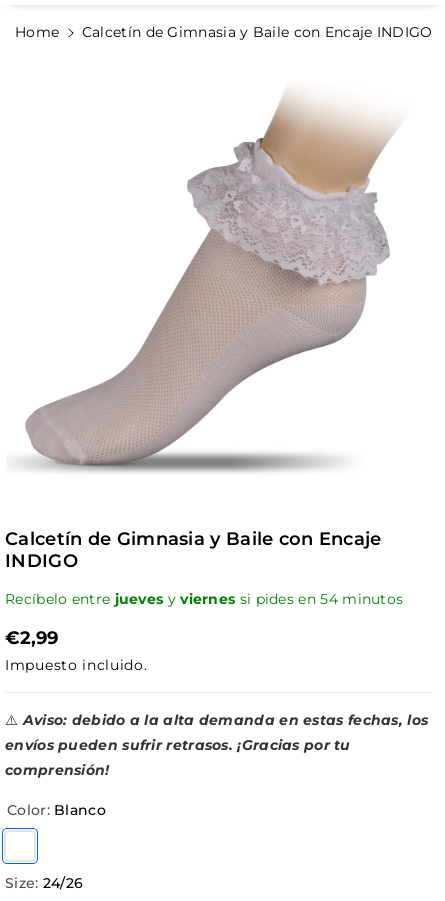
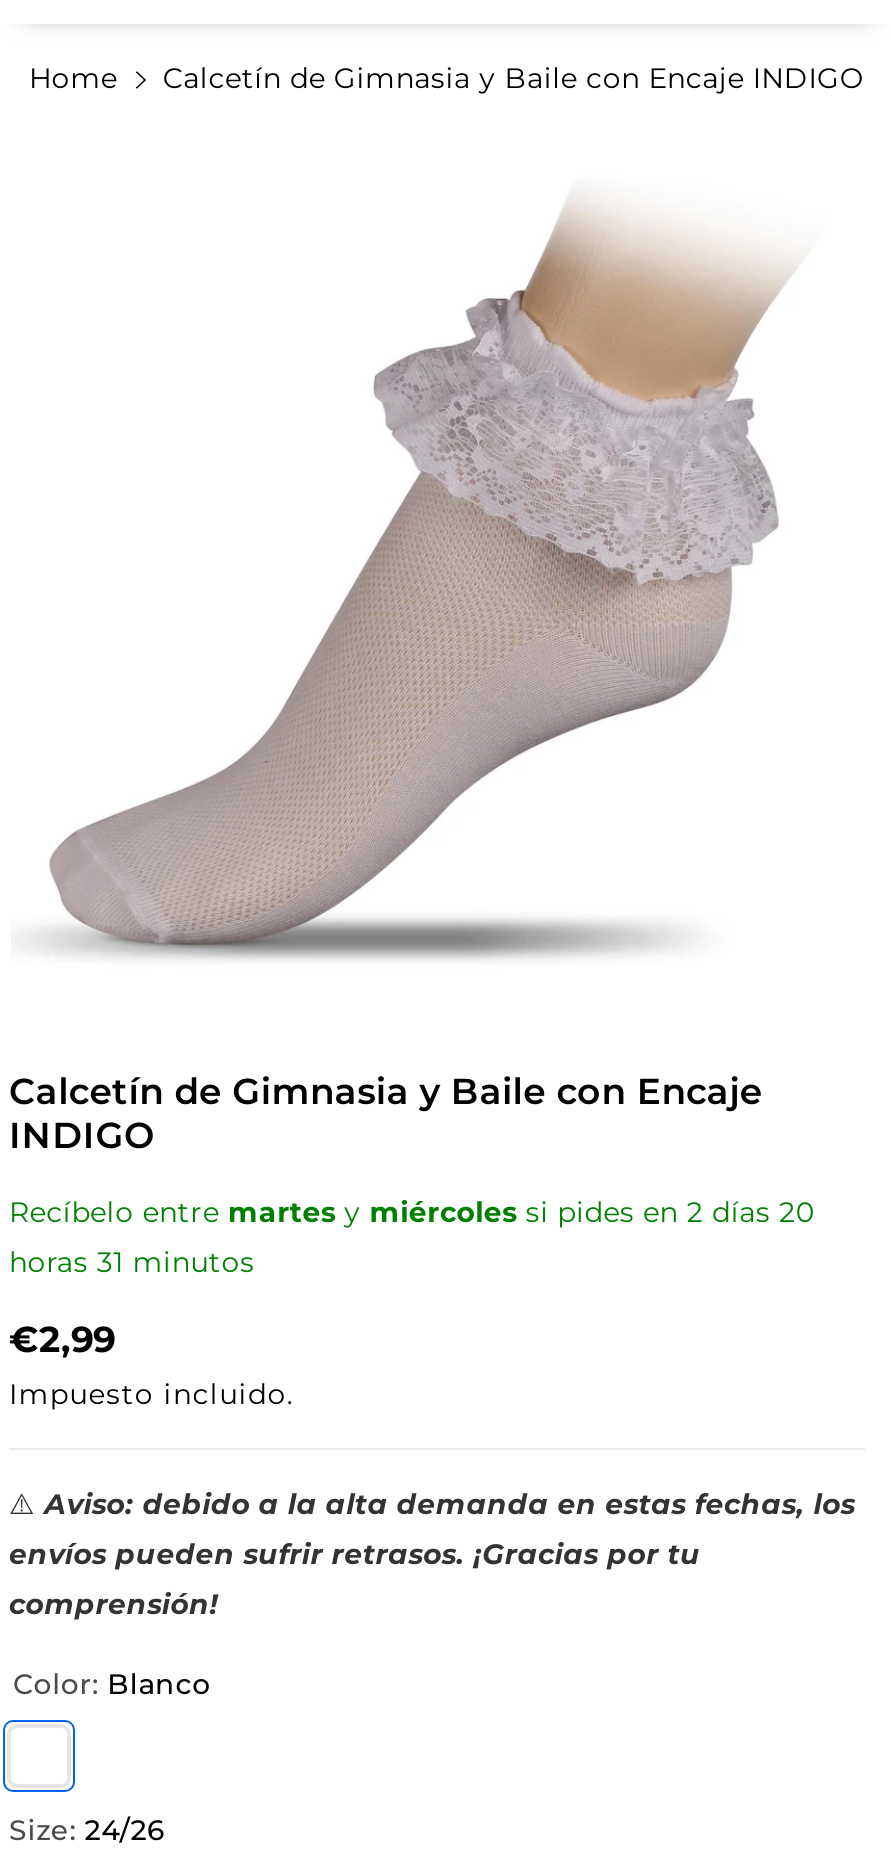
- Recíbelo entre jueves y viernes si pides en 54 minutos
+ Recíbelo entre martes y miércoles si pides en 2 días 20
+ horas 31 minutos
